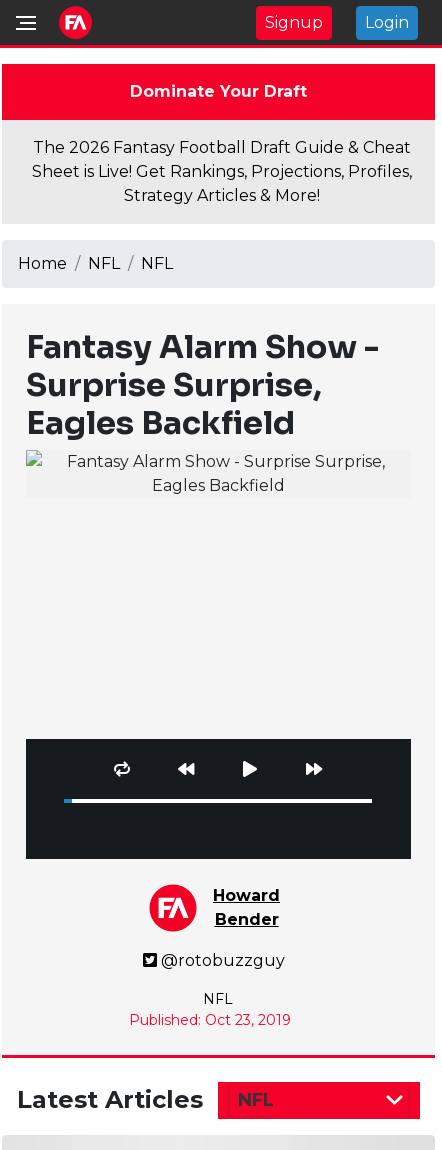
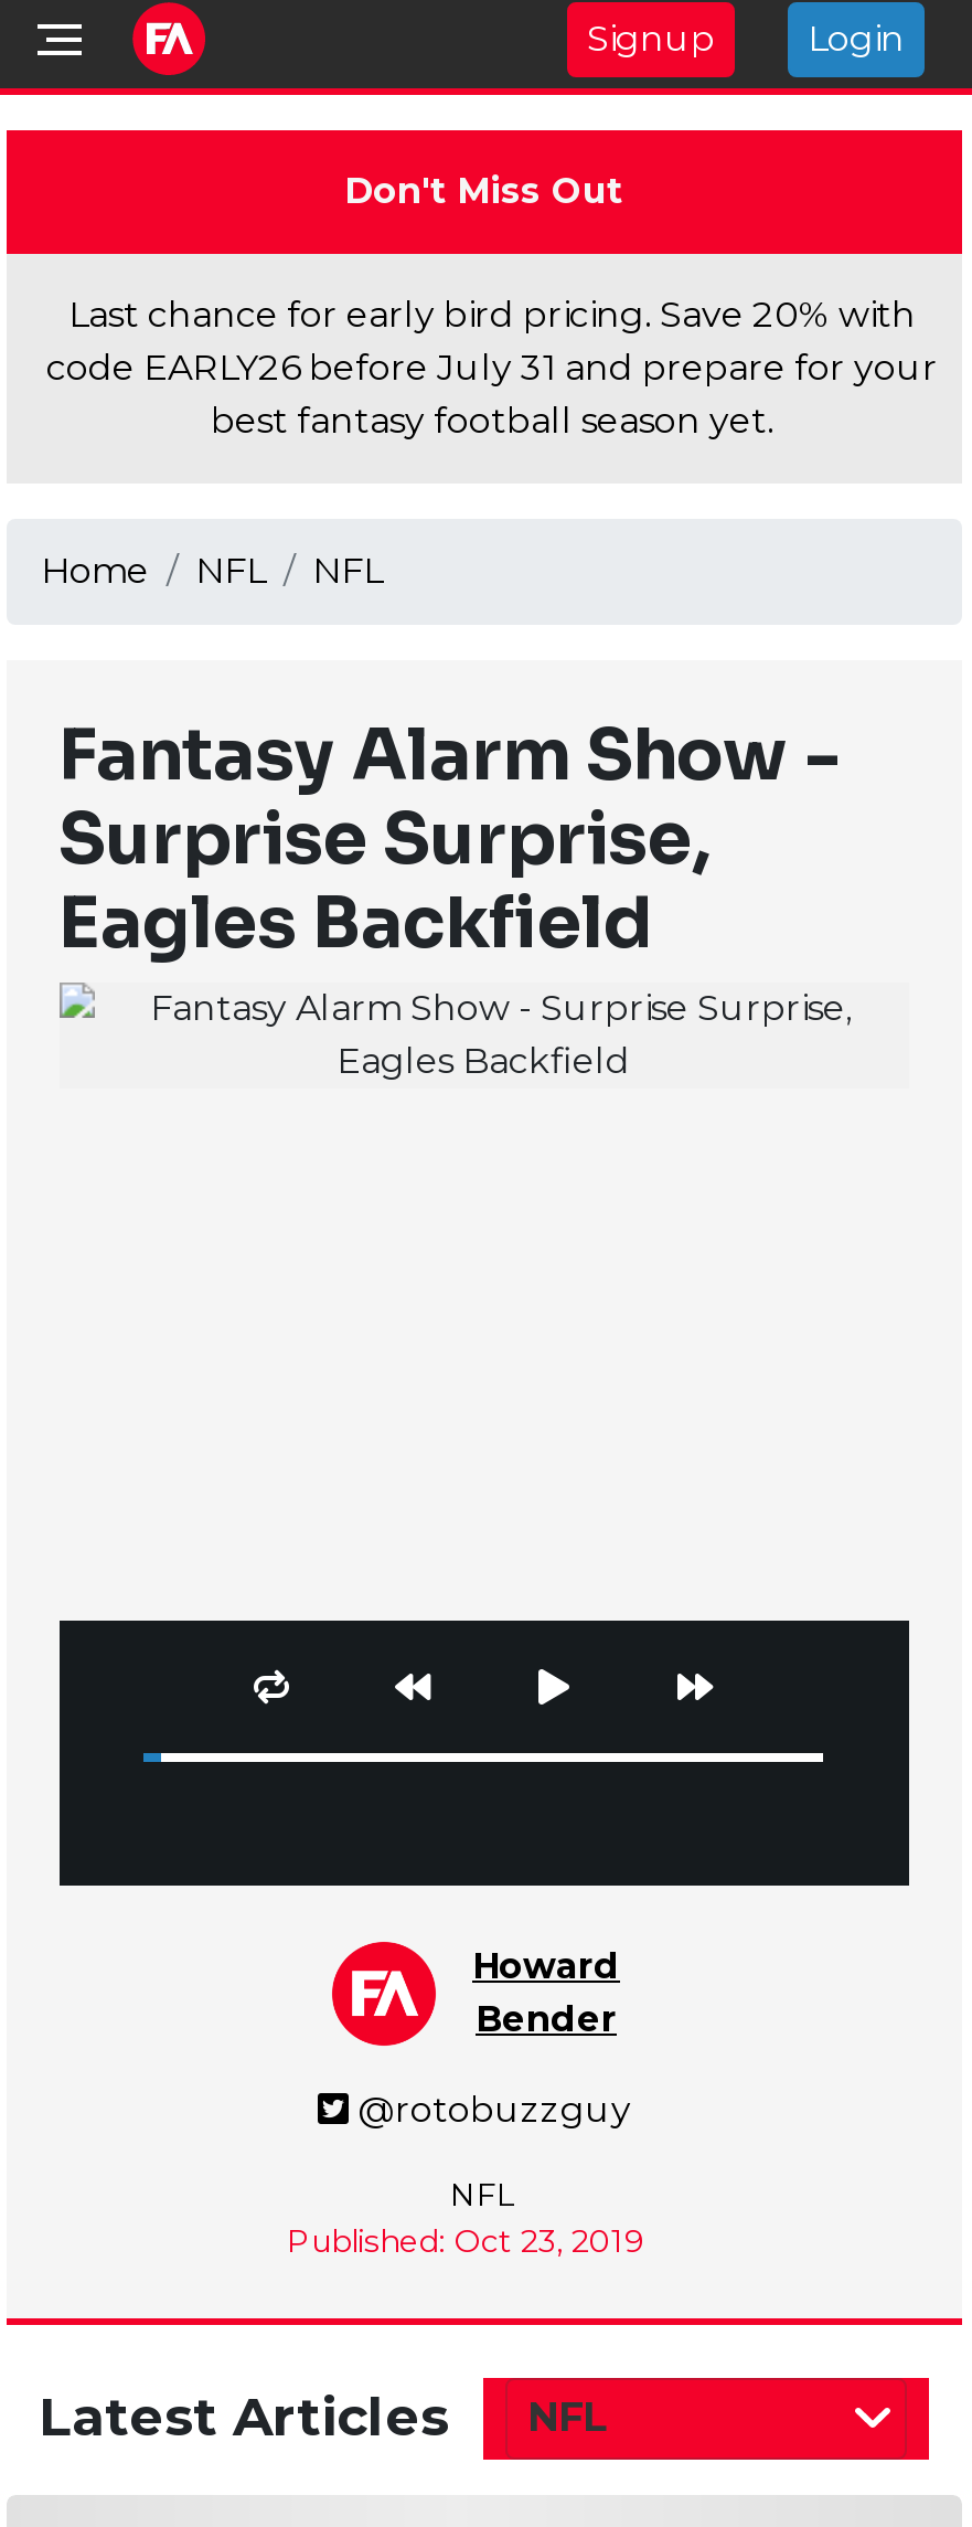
- Dominate Your Draft
+ Don't Miss Out

- The 2026 Fantasy Football Draft Guide & Cheat
- Sheet is Live! Get Rankings, Projections, Profiles,
- Strategy Articles & More!
+ Last chance for early bird pricing. Save 20% with
+ code EARLY26 before July 31 and prepare for your
+ best fantasy football season yet.
